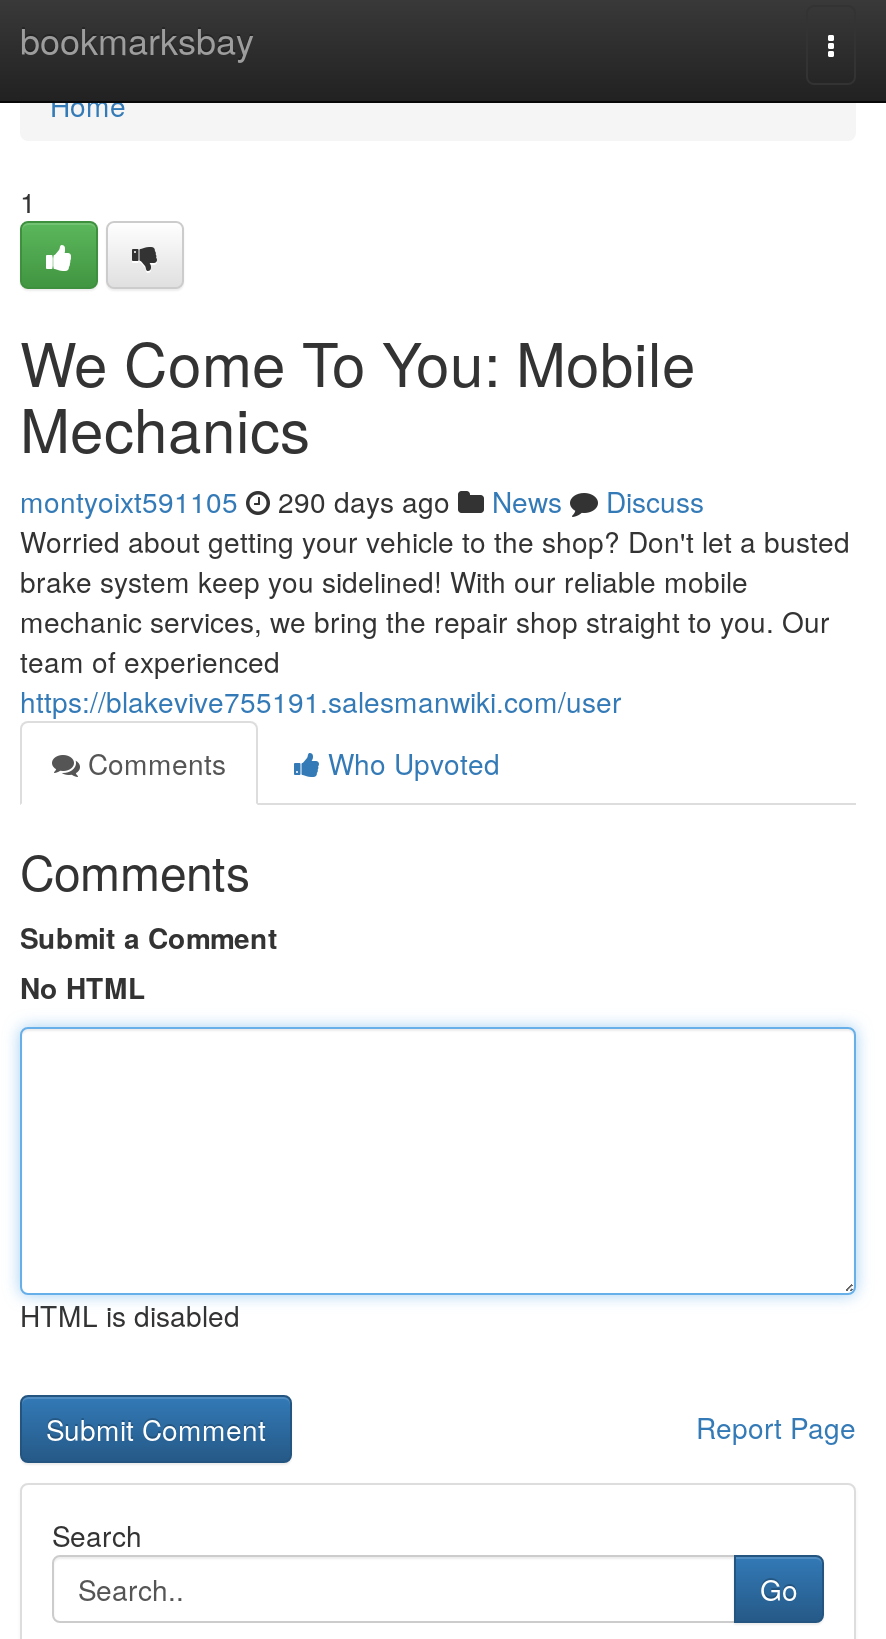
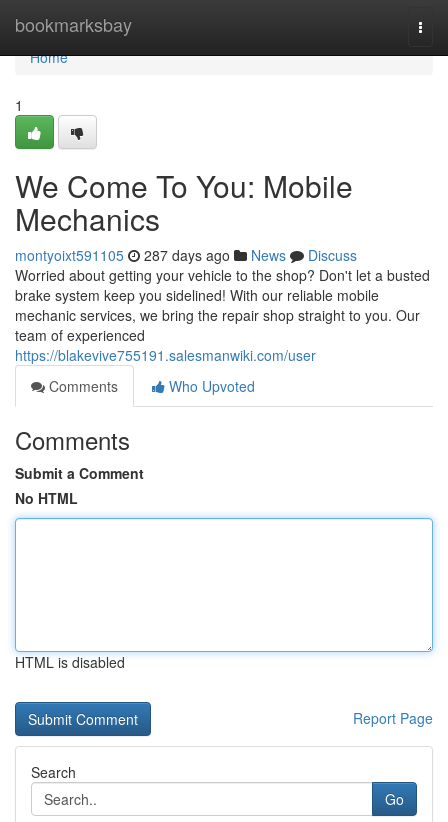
- montyoixt591105 290 days ago News Discuss
+ montyoixt591105 287 days ago News Discuss
